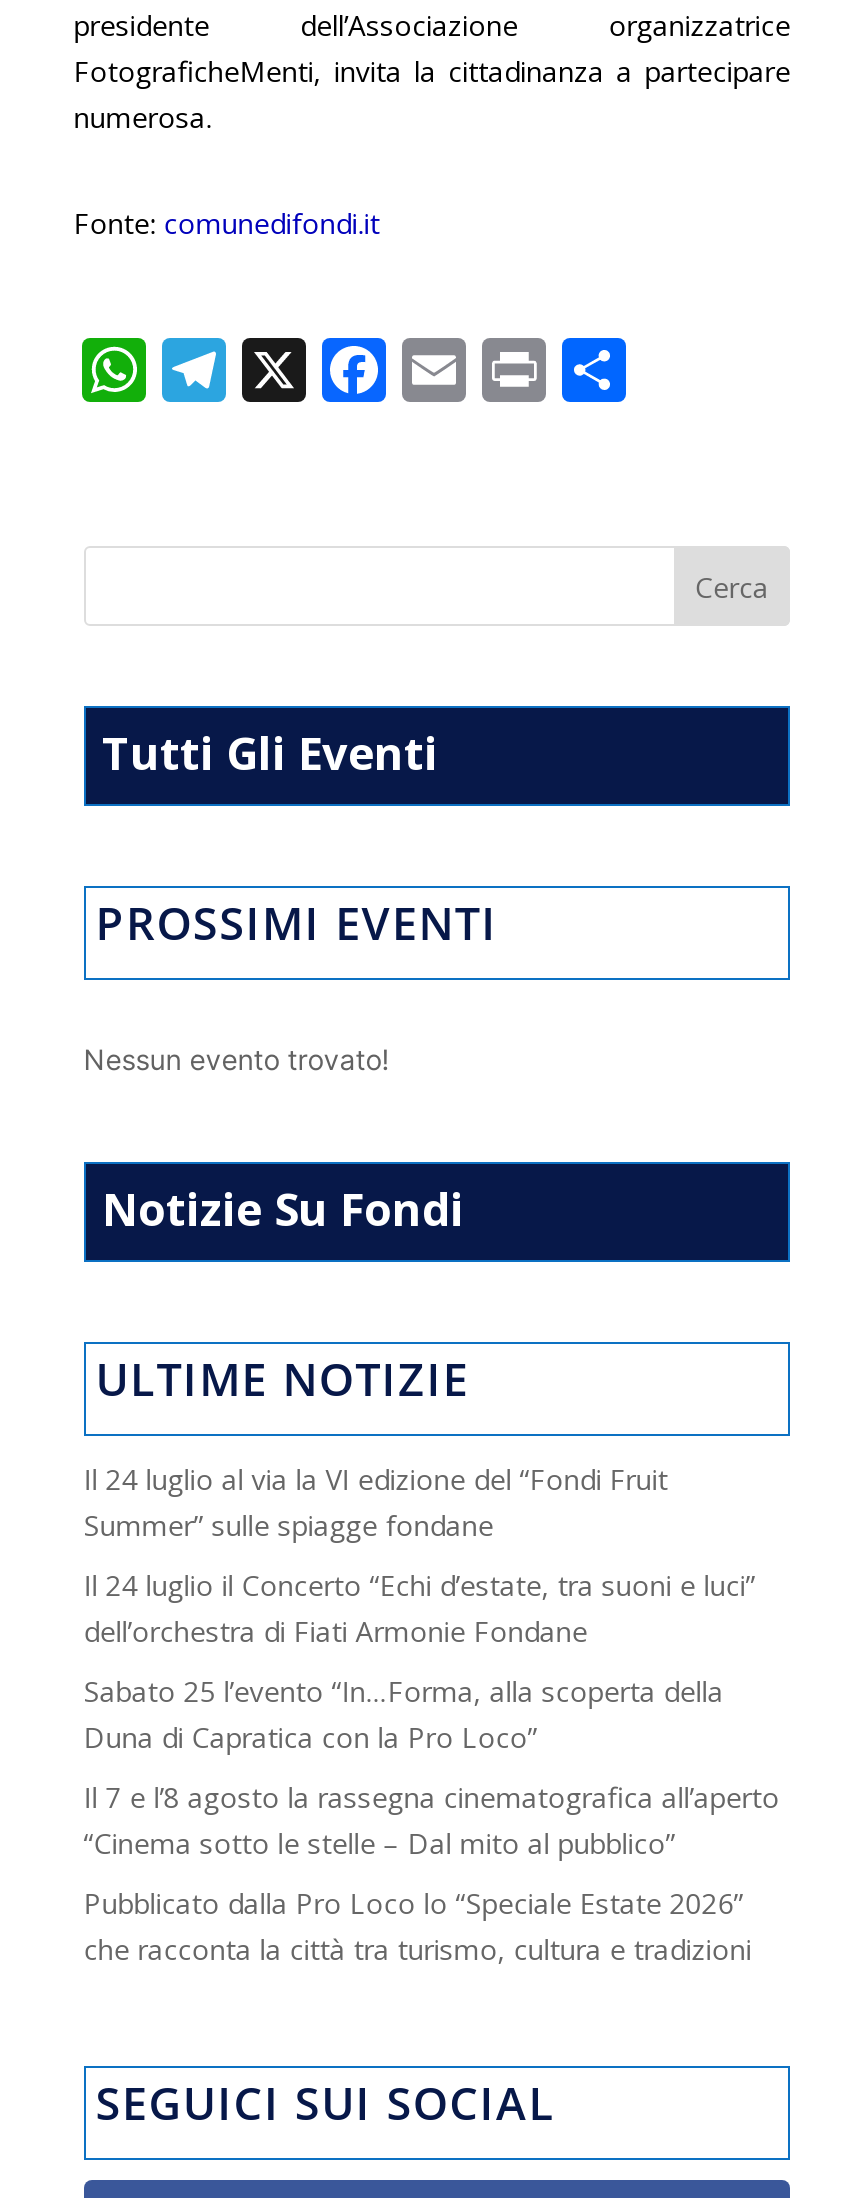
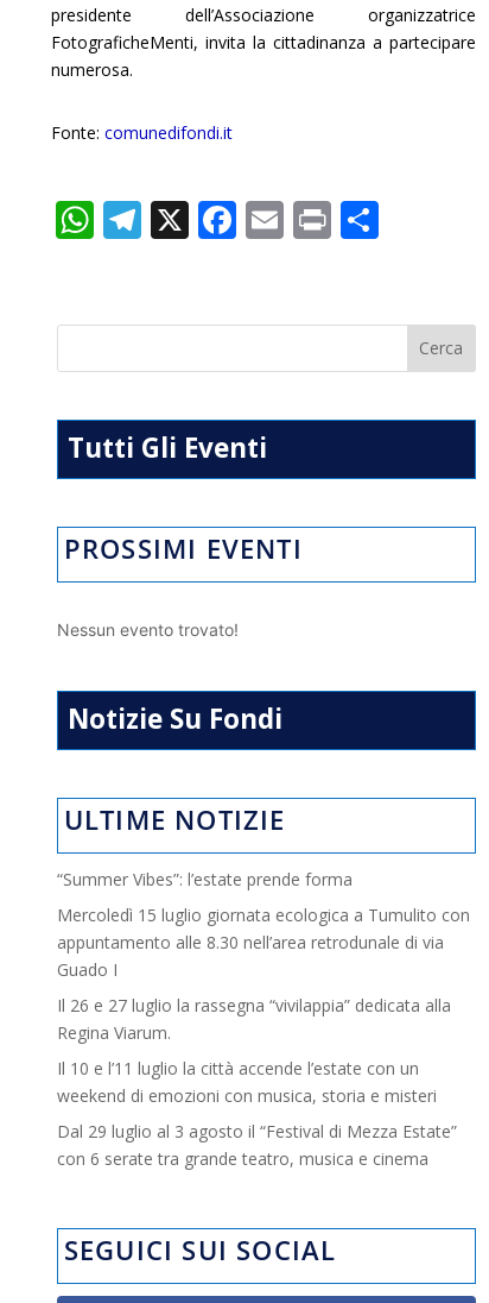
- Il 24 luglio al via la VI edizione del “Fondi Fruit
- Summer” sulle spiagge fondane
+ “Summer Vibes”: l’estate prende forma

- Il 24 luglio il Concerto “Echi d’estate, tra suoni e luci”
- dell’orchestra di Fiati Armonie Fondane
+ Mercoledì 15 luglio giornata ecologica a Tumulito con
+ appuntamento alle 8.30 nell’area retrodunale di via
+ Guado I

- Sabato 25 l’evento “In…Forma, alla scoperta della
- Duna di Capratica con la Pro Loco”
+ Il 26 e 27 luglio la rassegna “vivilappia” dedicata alla
+ Regina Viarum.

- Il 7 e l’8 agosto la rassegna cinematografica all’aperto
- “Cinema sotto le stelle – Dal mito al pubblico”
+ Il 10 e l’11 luglio la città accende l’estate con un
+ weekend di emozioni con musica, storia e misteri

- Pubblicato dalla Pro Loco lo “Speciale Estate 2026”
- che racconta la città tra turismo, cultura e tradizioni
+ Dal 29 luglio al 3 agosto il “Festival di Mezza Estate”
+ con 6 serate tra grande teatro, musica e cinema
